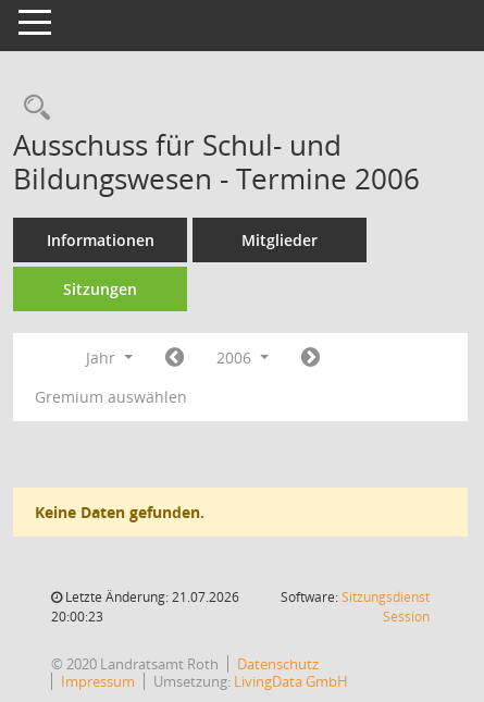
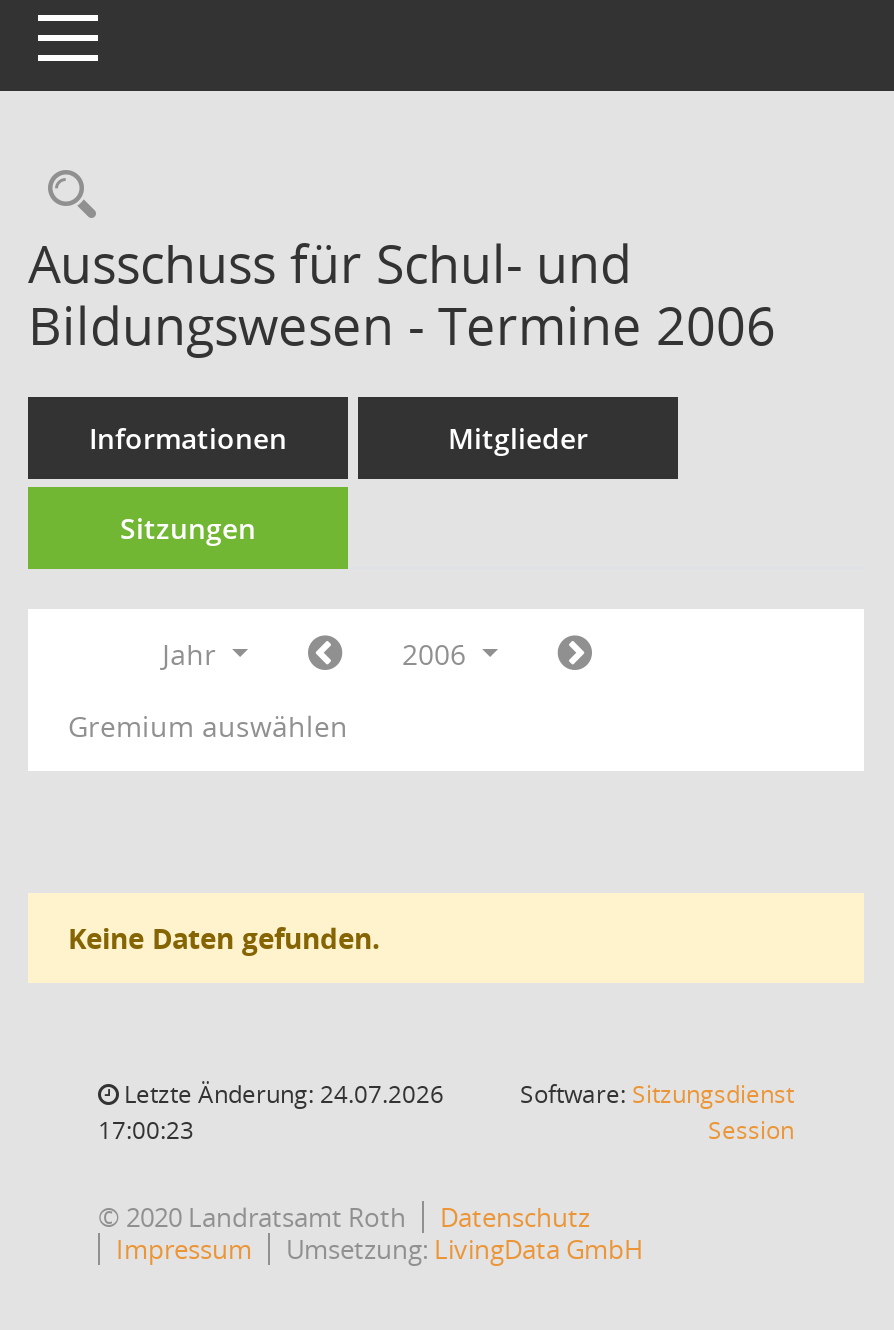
- Letzte Änderung: 21.07.2026
+ Letzte Änderung: 24.07.2026

- 20:00:23
+ 17:00:23
